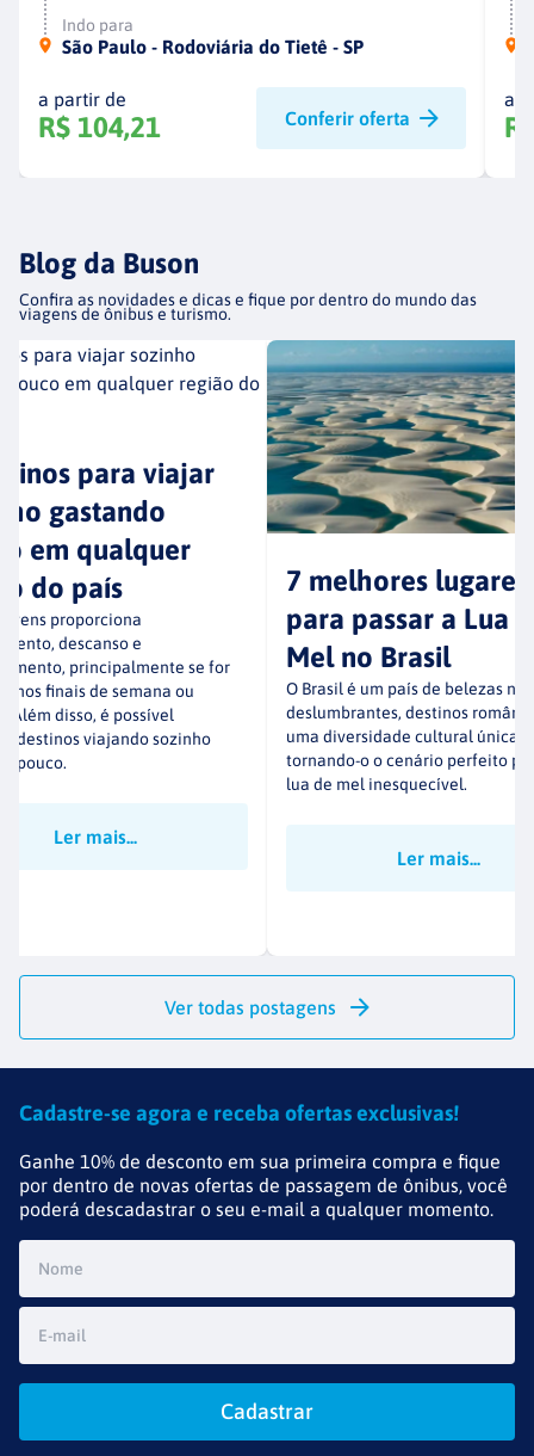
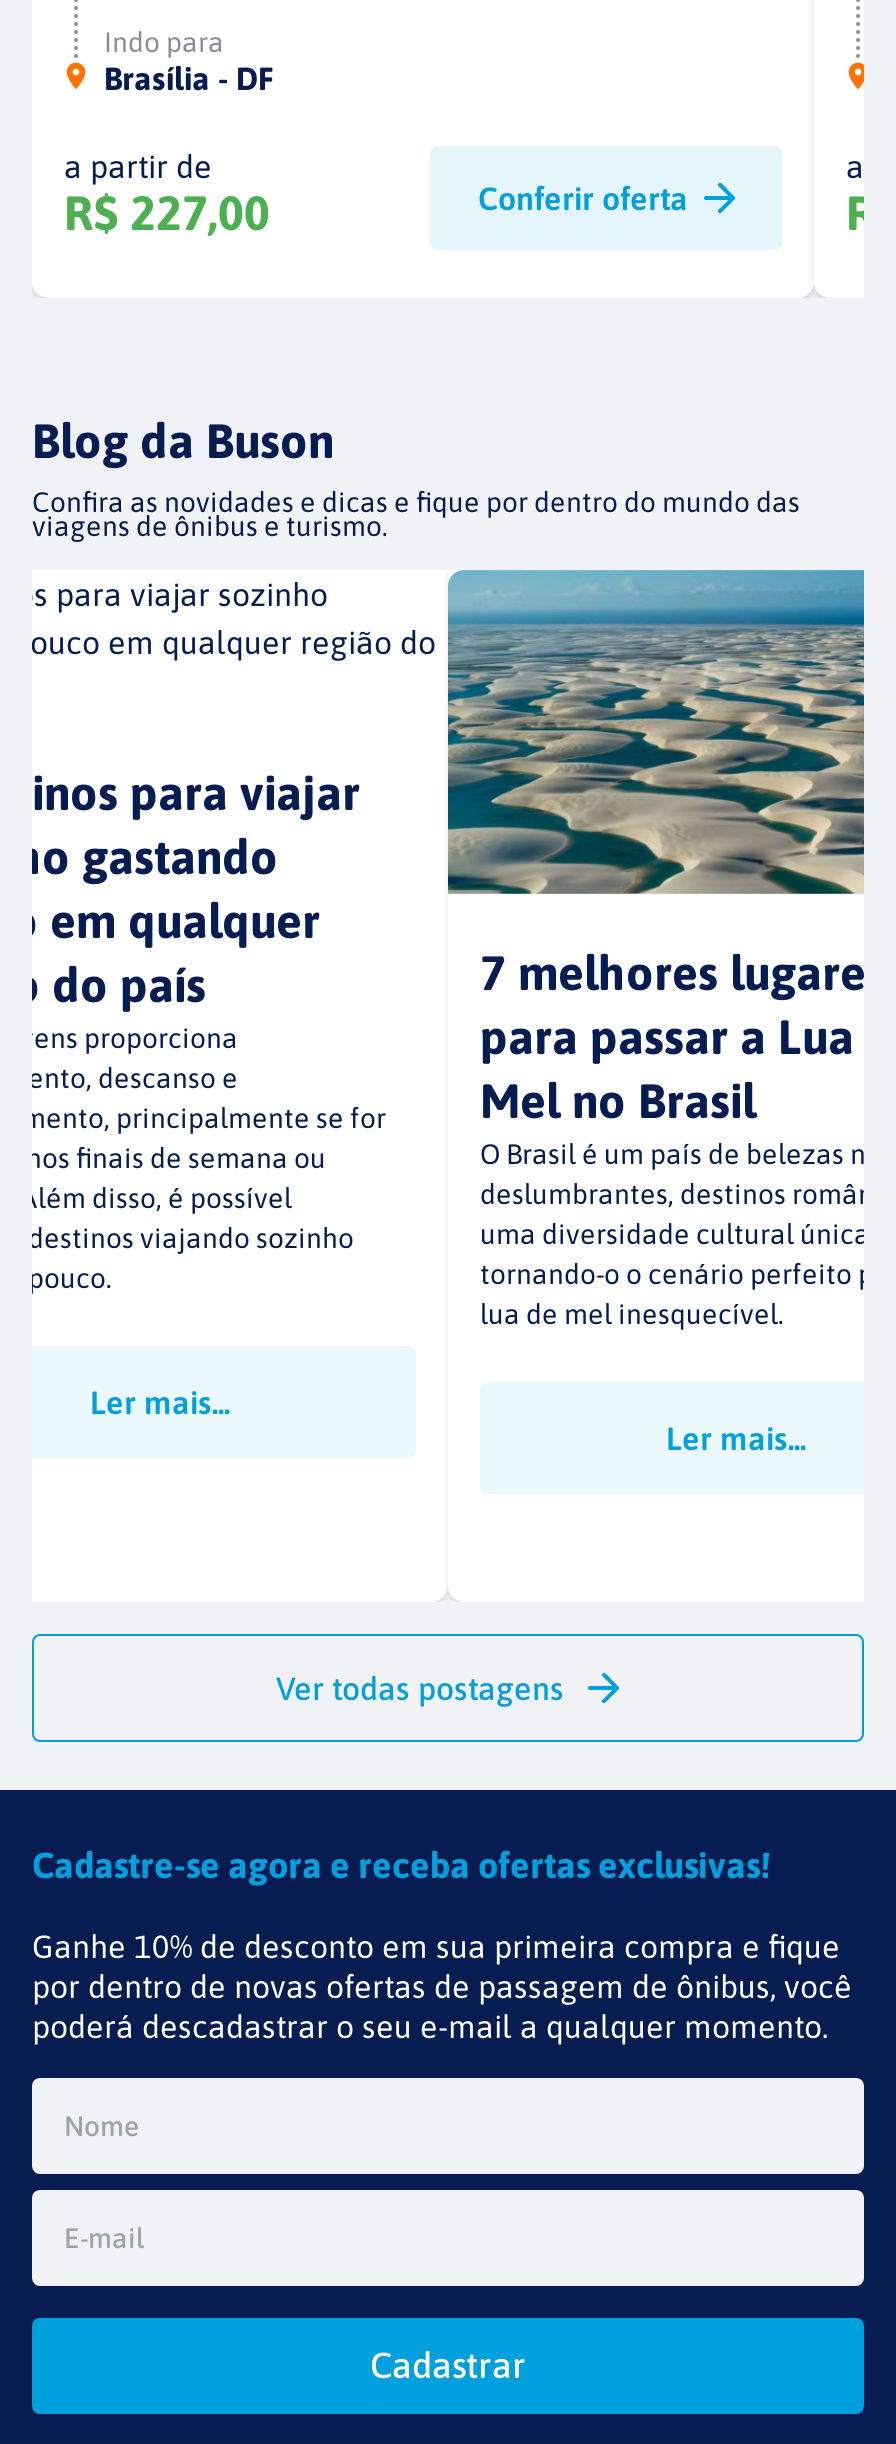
- São Paulo - Rodoviária do Tietê - SP
+ Brasília - DF

- R$104,21
+ R$227,00
